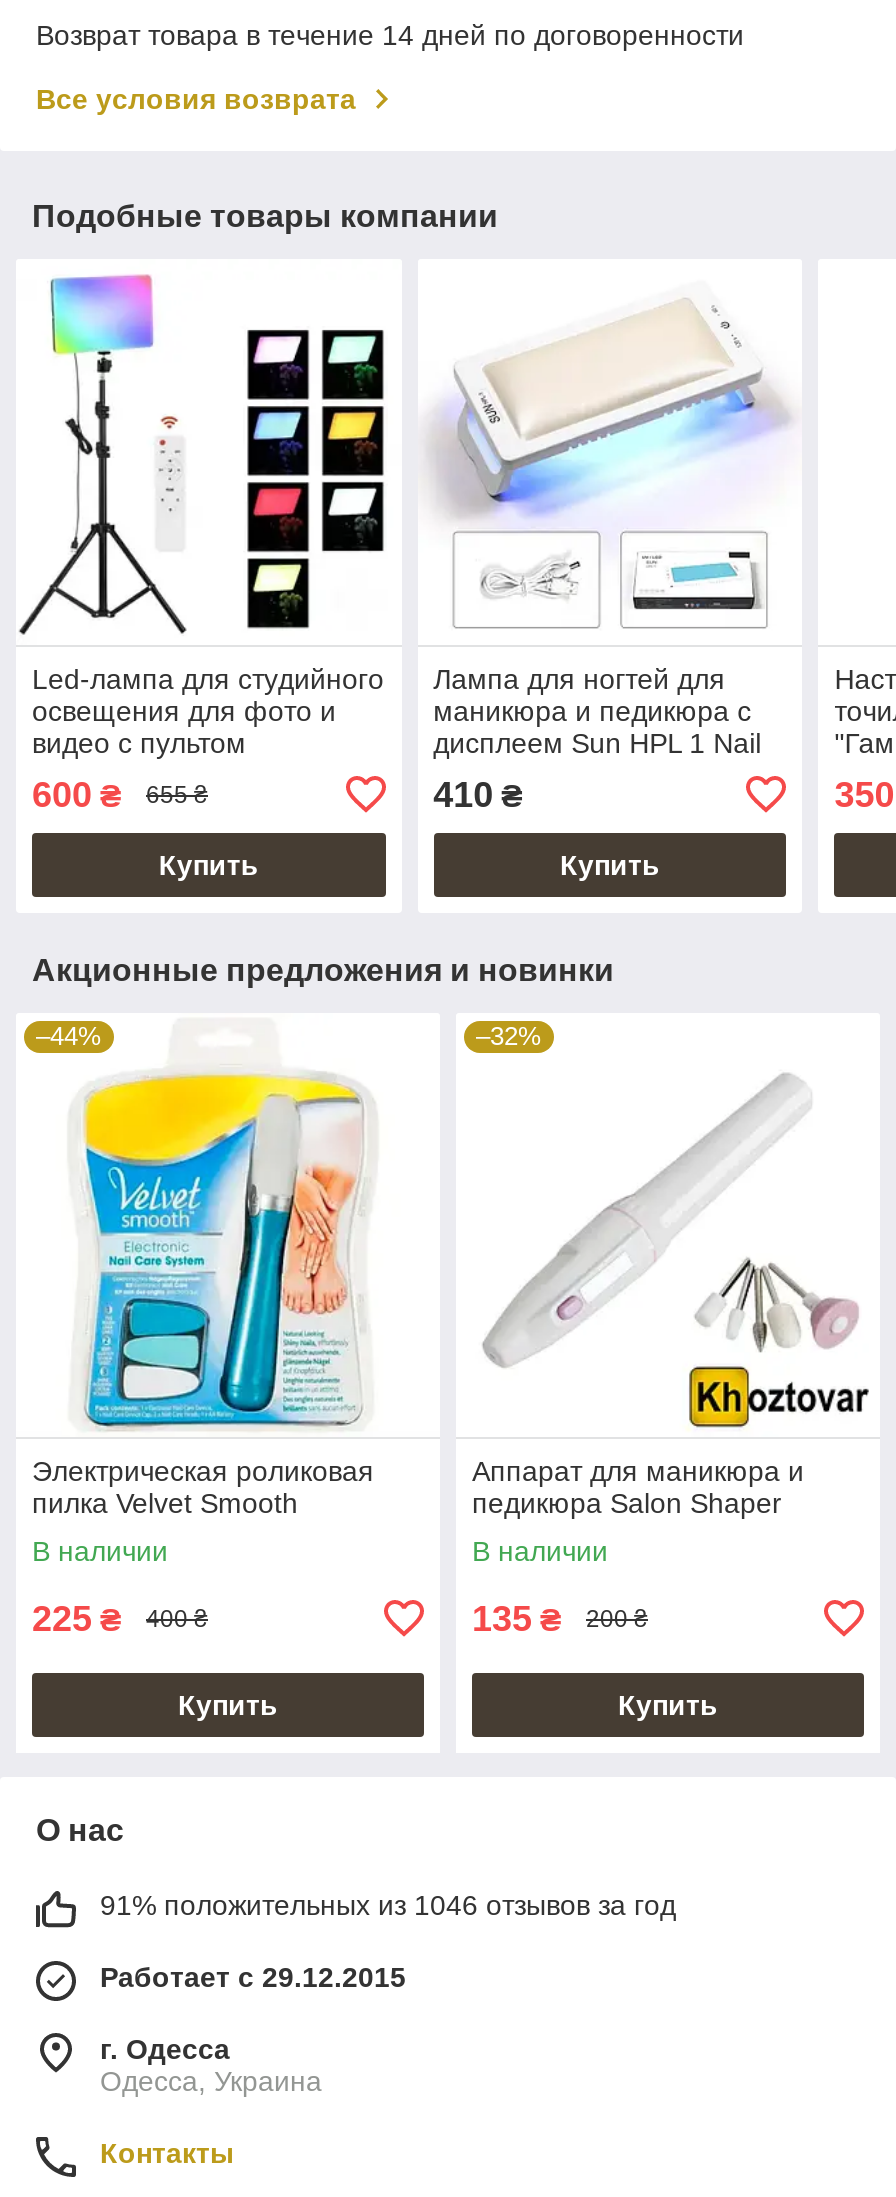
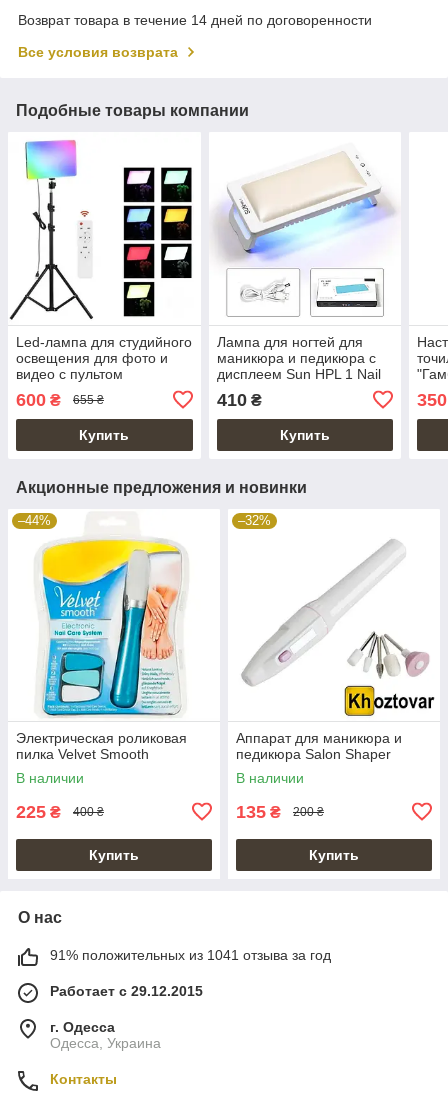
- 91% положительных из 1046 отзывов за год
+ 91% положительных из 1041 отзыва за год
